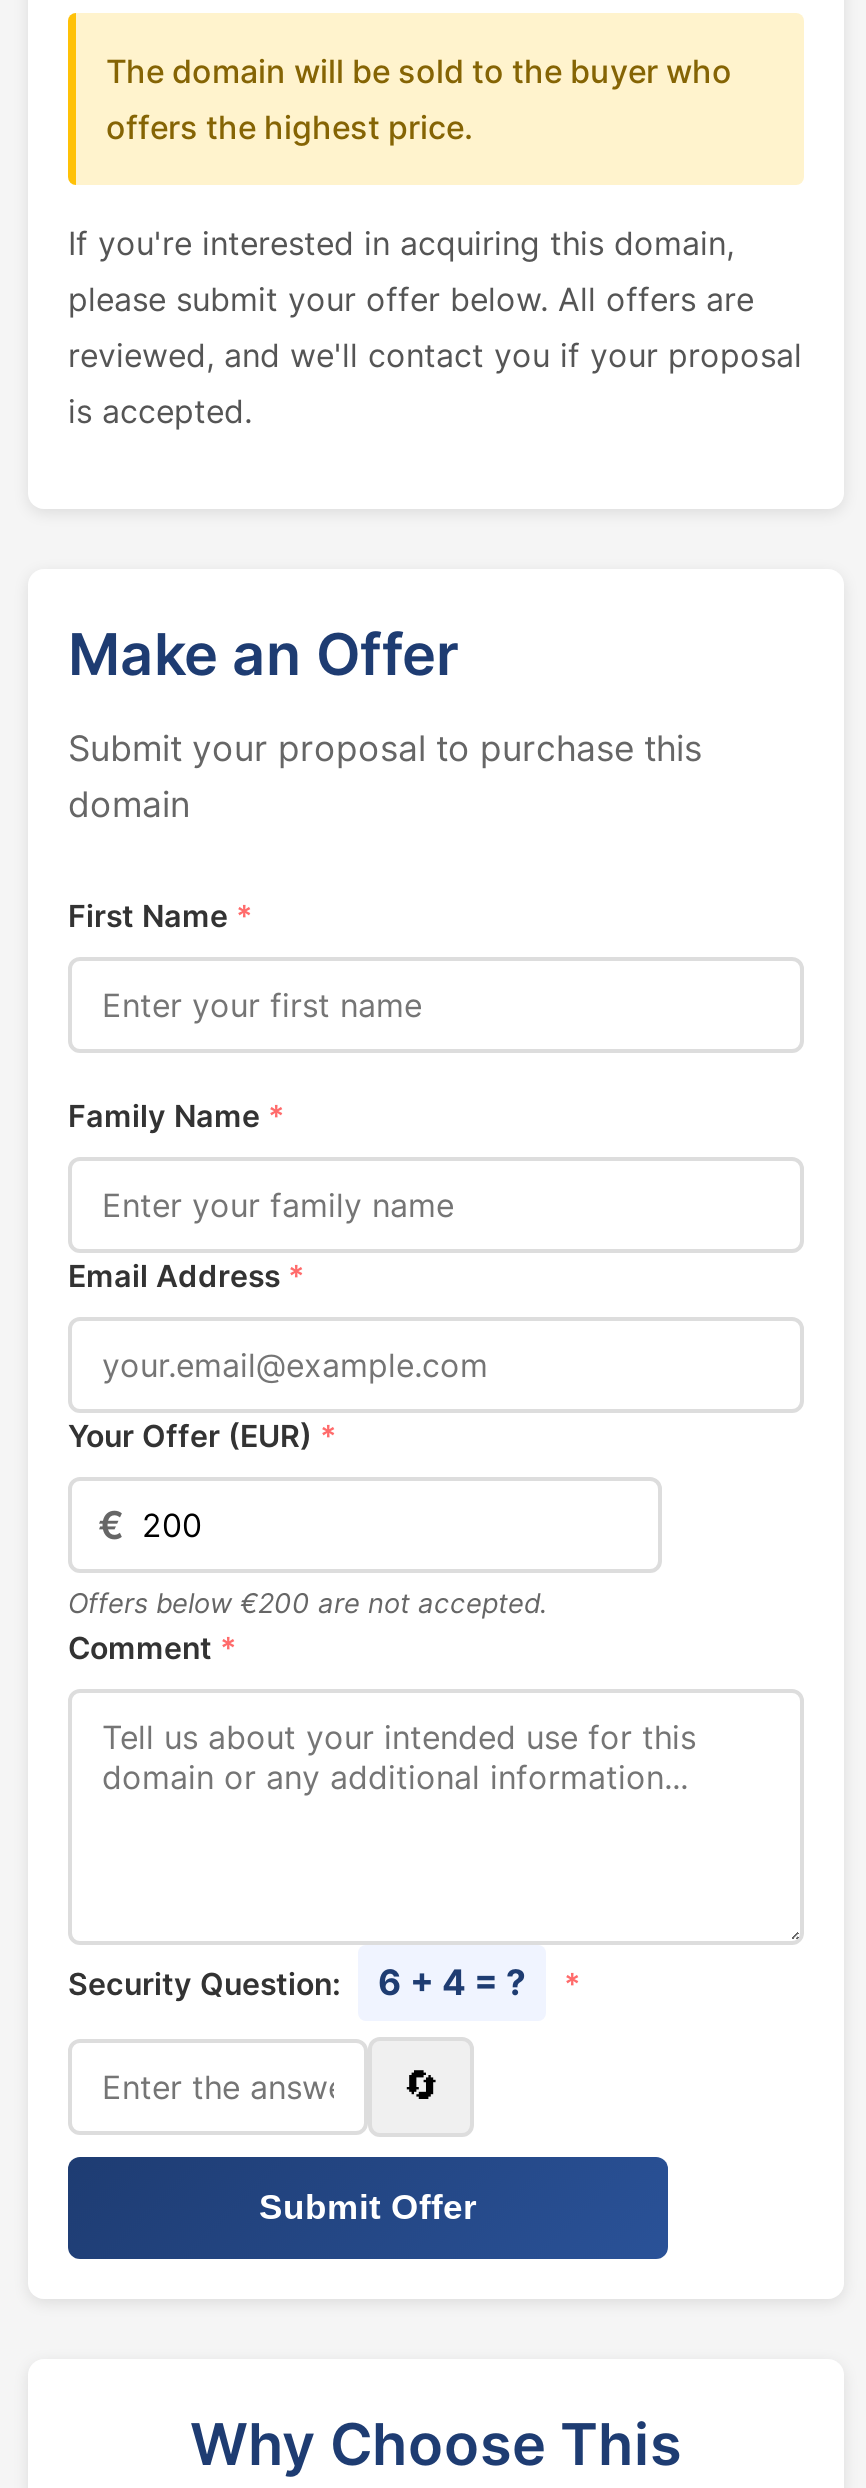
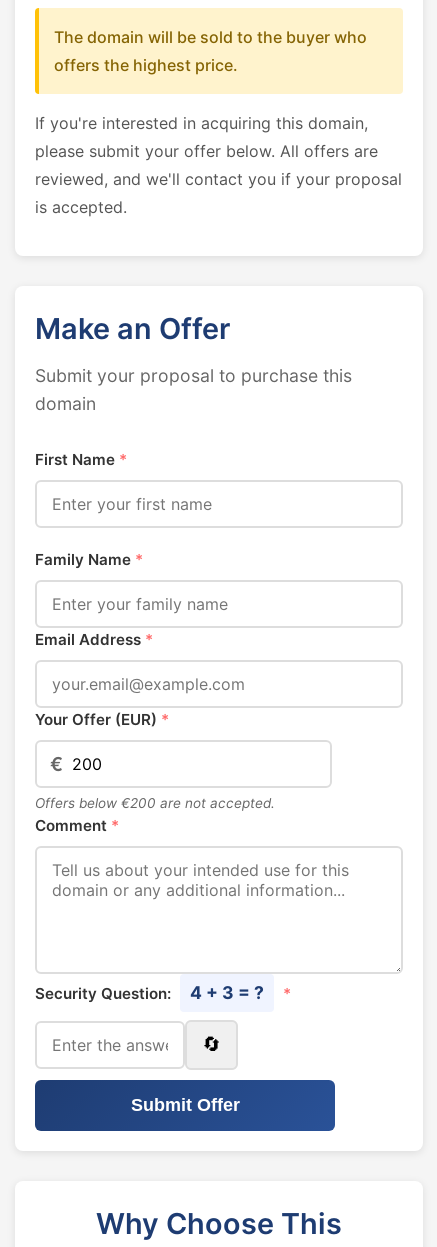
- 6 + 4 = ?
+ 4 + 3 = ?
